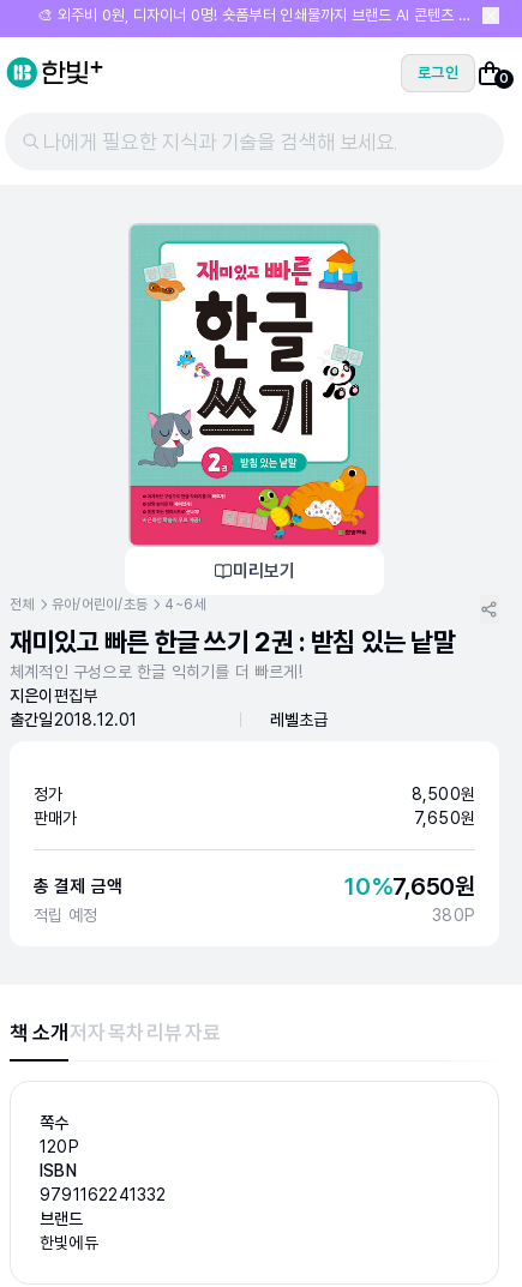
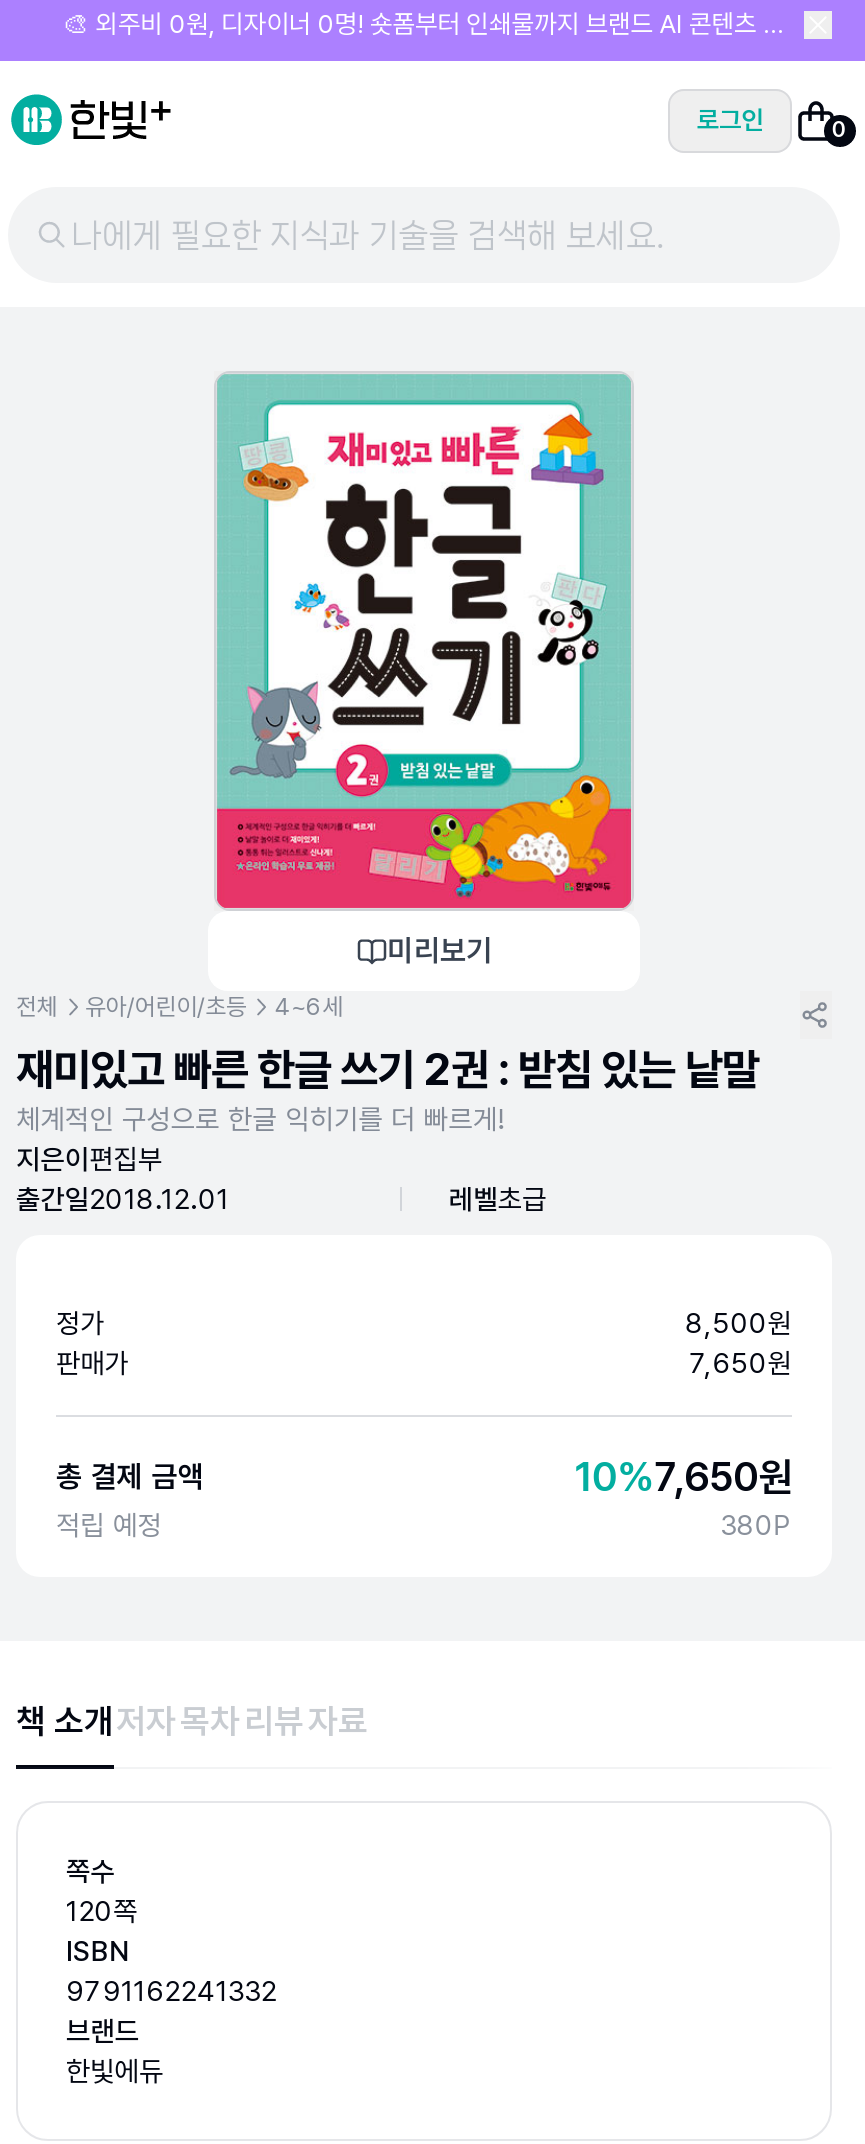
- 120P
+ 120쪽
